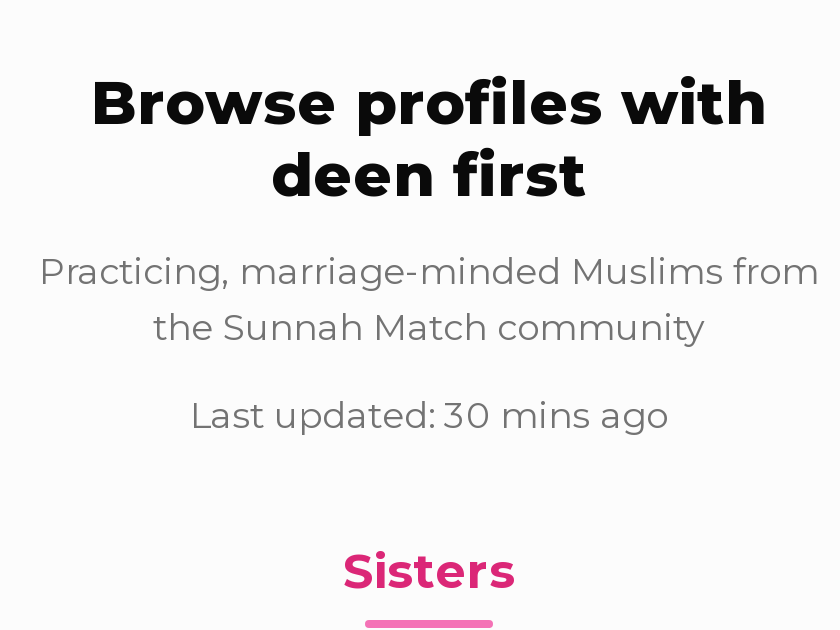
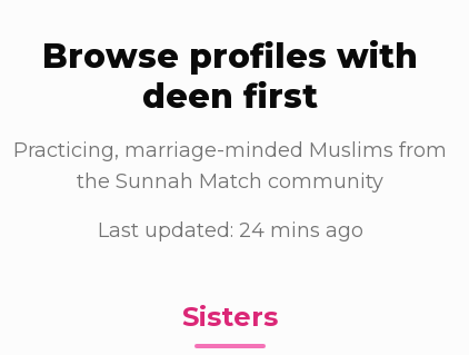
- Last updated: 30 mins ago
+ Last updated: 24 mins ago
